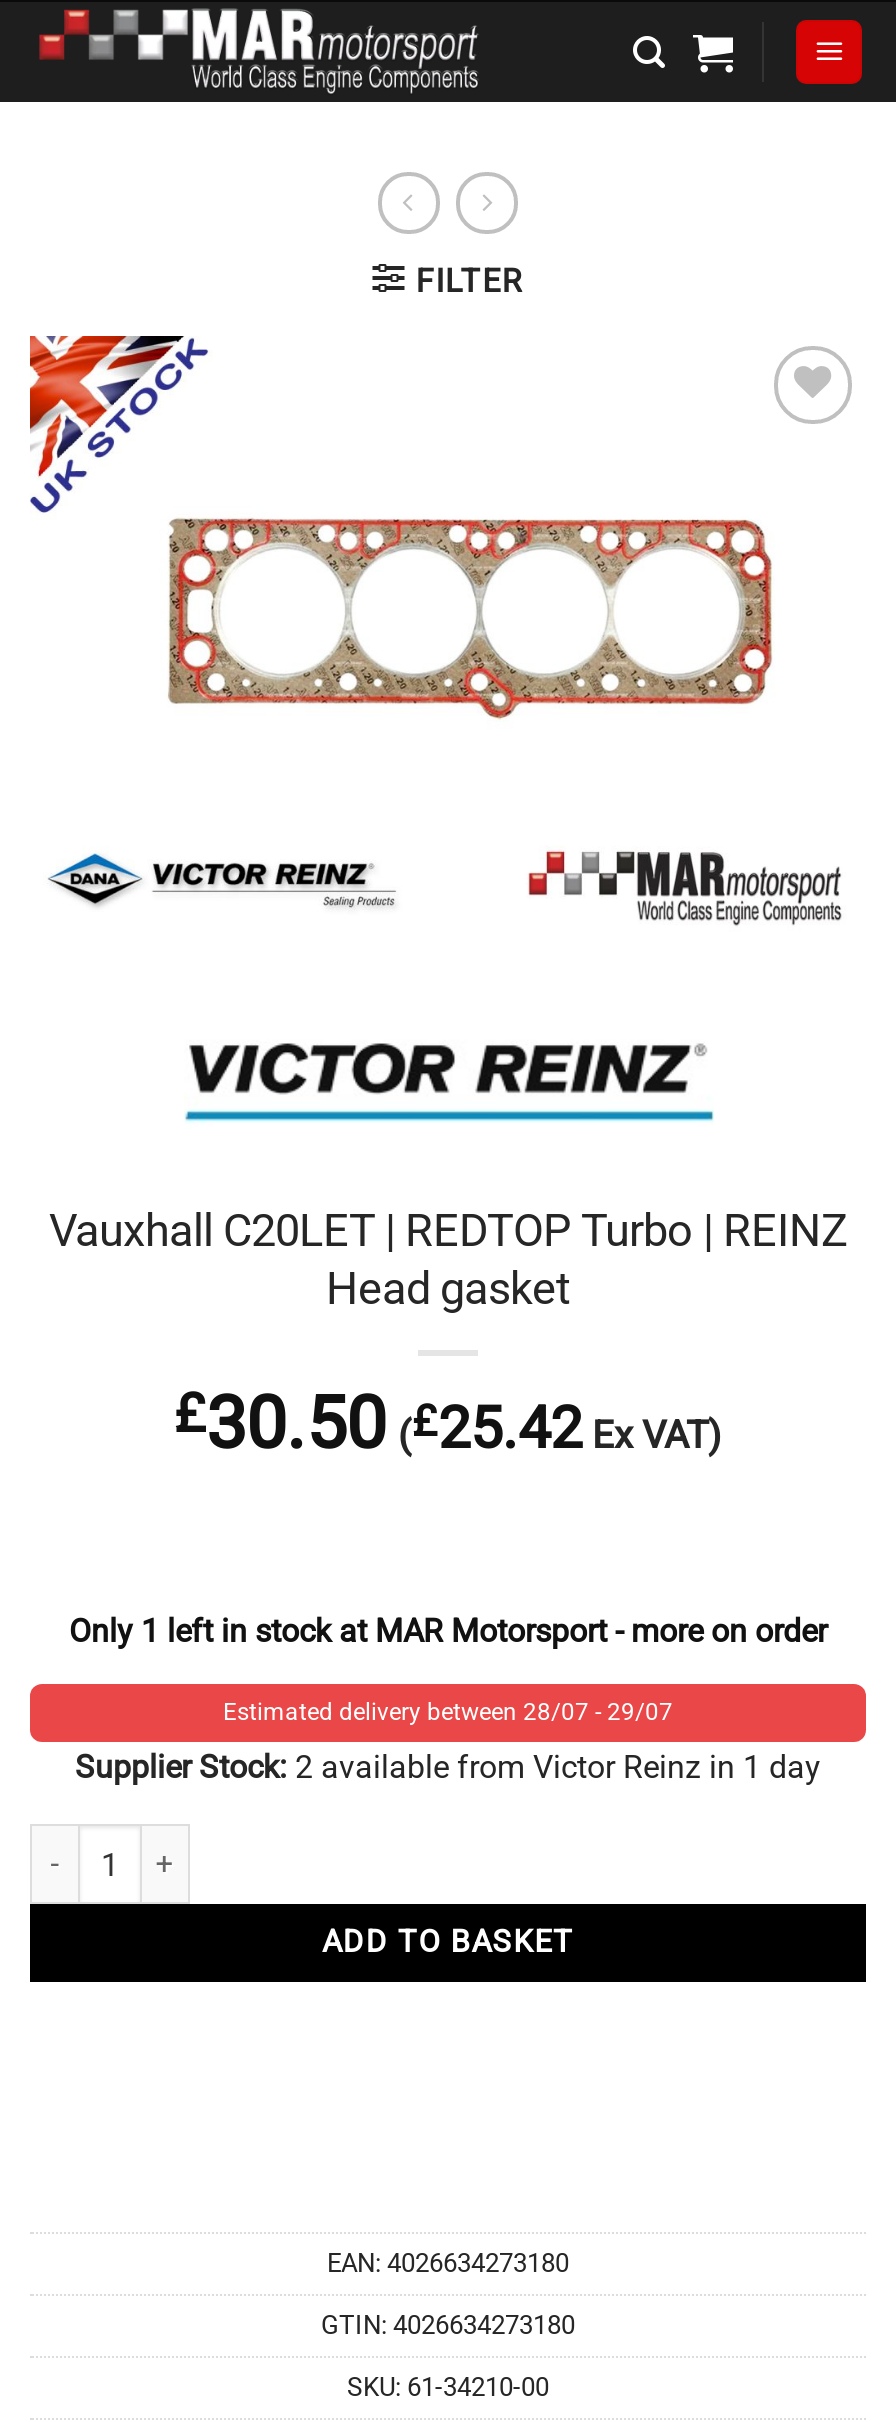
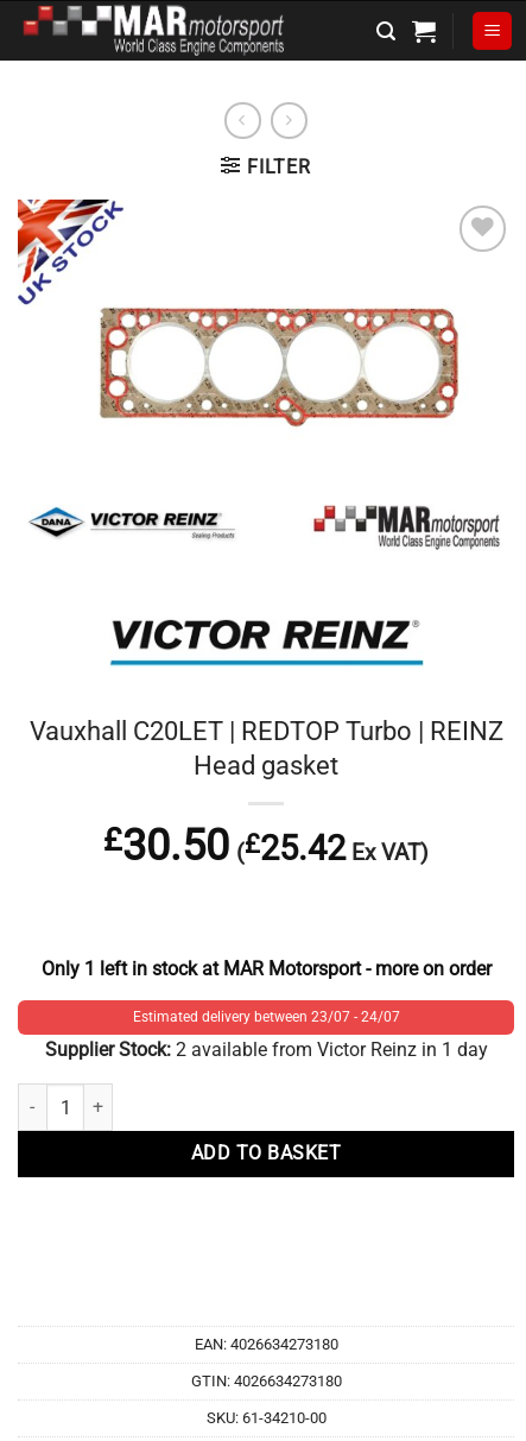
- Estimated delivery between 28/07 - 29/07
+ Estimated delivery between 23/07 - 24/07
